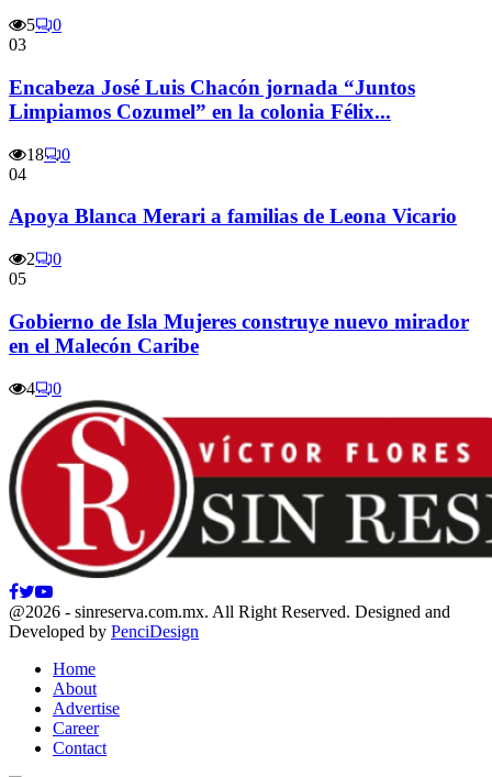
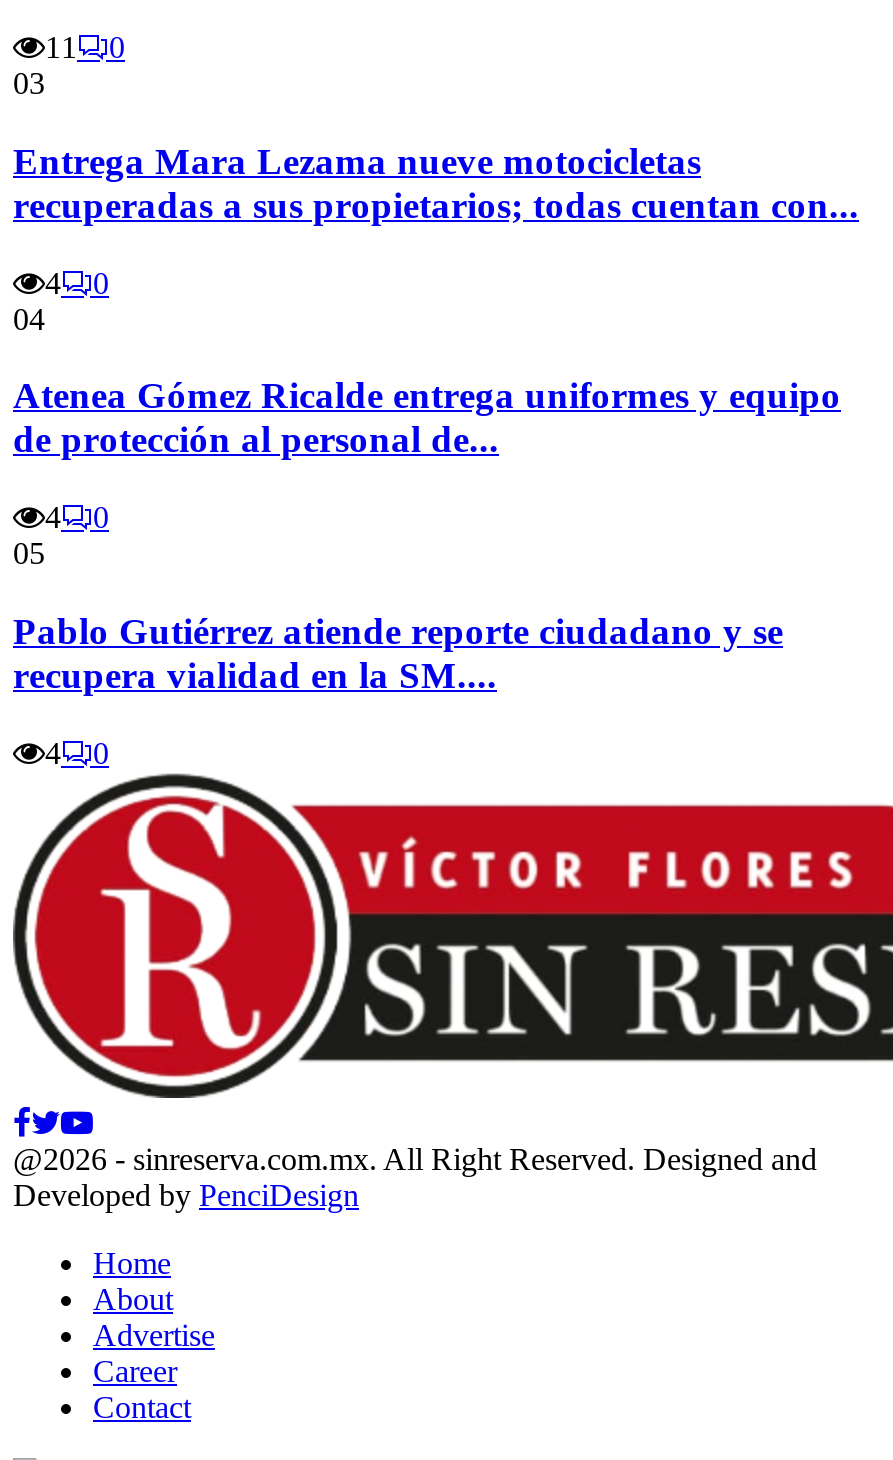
- 5
+ 11

- Encabeza José Luis Chacón jornada “Juntos
- Limpiamos Cozumel” en la colonia Félix...
+ Entrega Mara Lezama nueve motocicletas
+ recuperadas a sus propietarios; todas cuentan con...

- 18
+ 4

- Apoya Blanca Merari a familias de Leona Vicario
+ Atenea Gómez Ricalde entrega uniformes y equipo
+ de protección al personal de...

- 2
+ 4

- Gobierno de Isla Mujeres construye nuevo mirador
- en el Malecón Caribe
+ Pablo Gutiérrez atiende reporte ciudadano y se
+ recupera vialidad en la SM....
